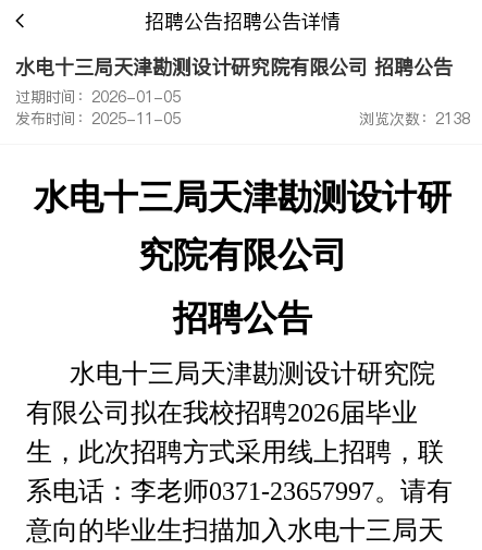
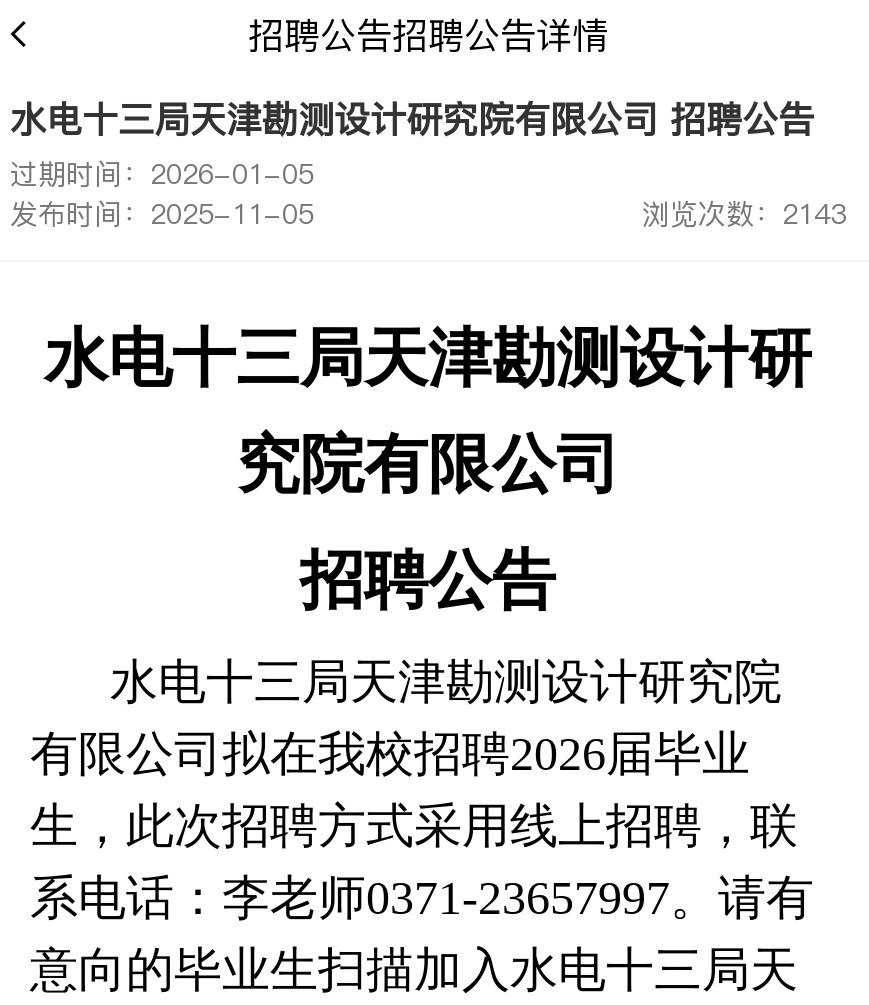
- 浏览次数：2138
+ 浏览次数：2143
